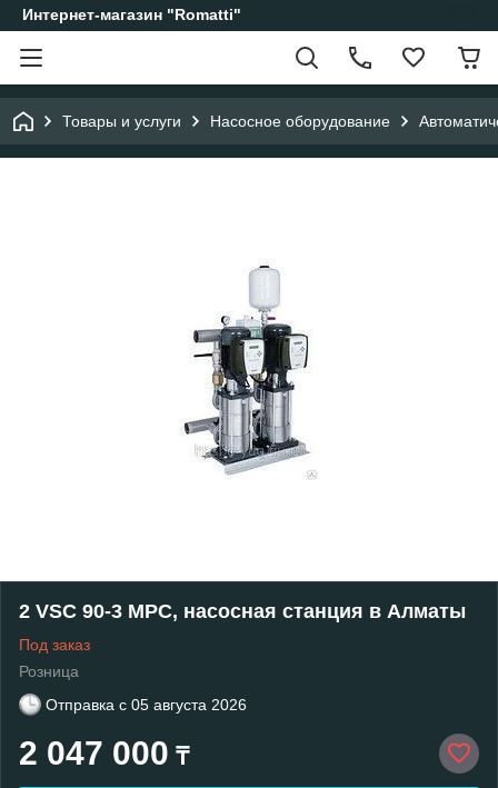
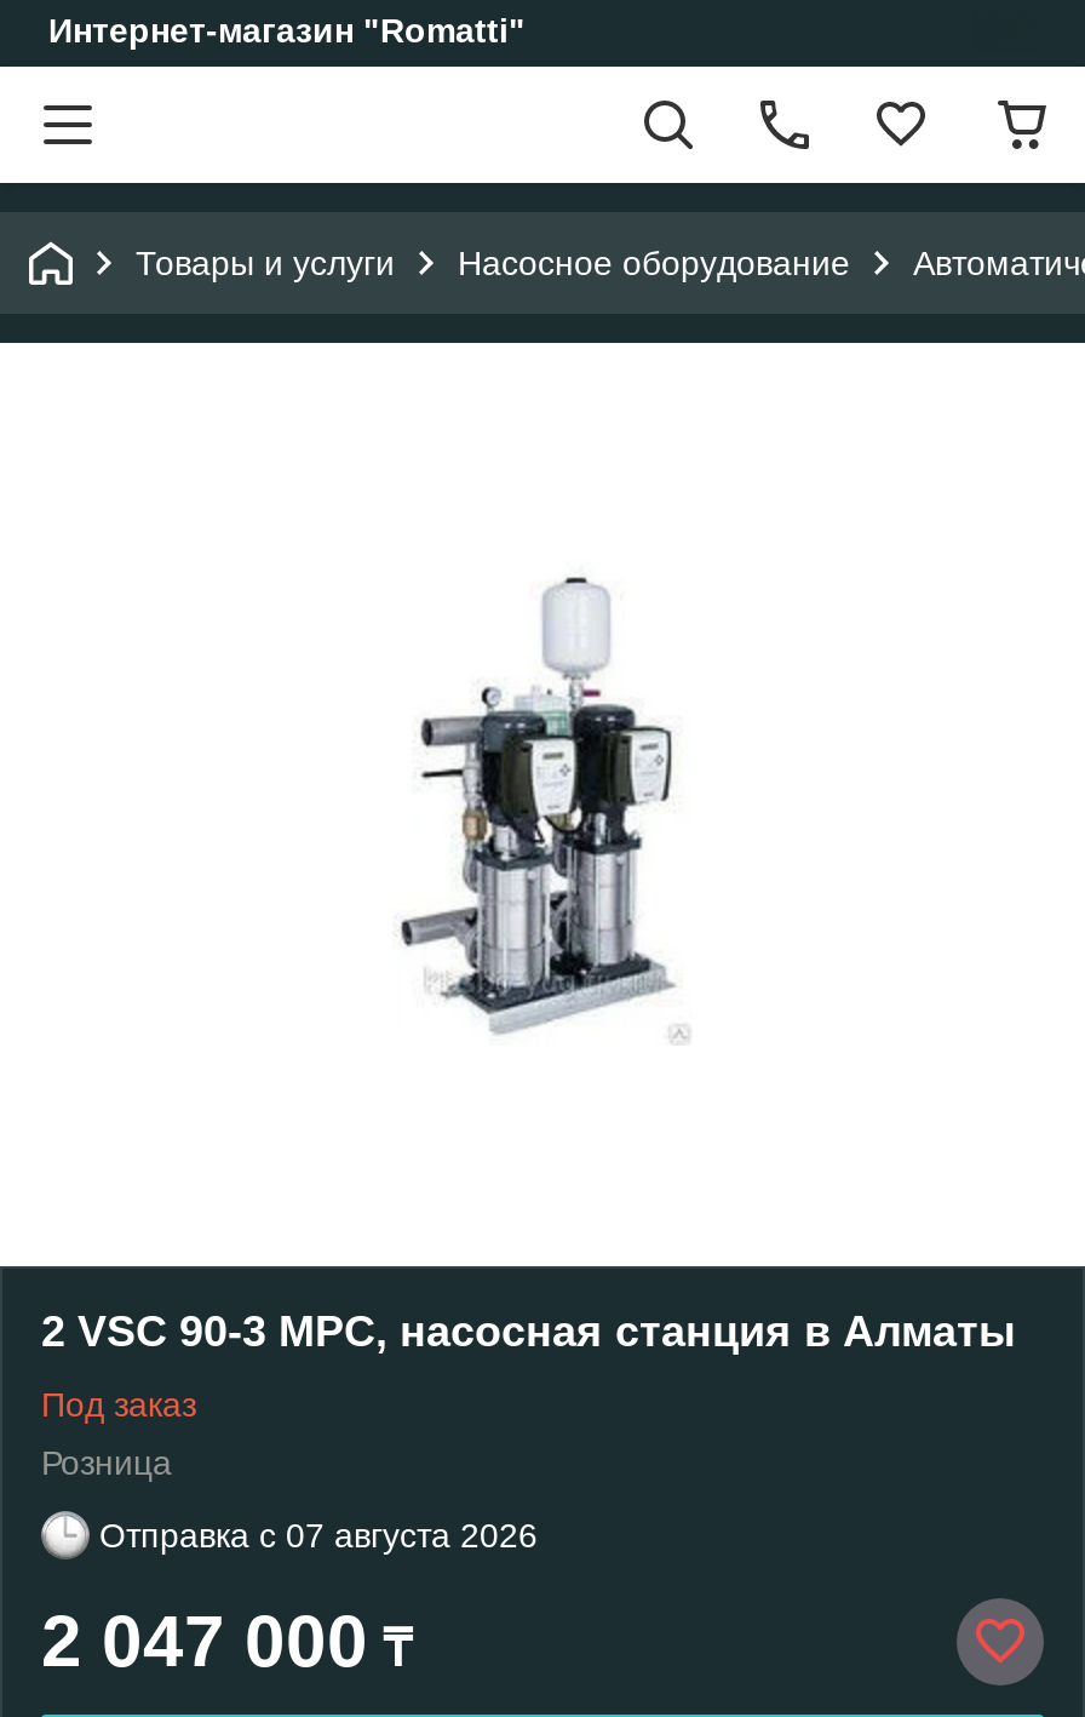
- Отправка с 05 августа 2026
+ Отправка с 07 августа 2026
